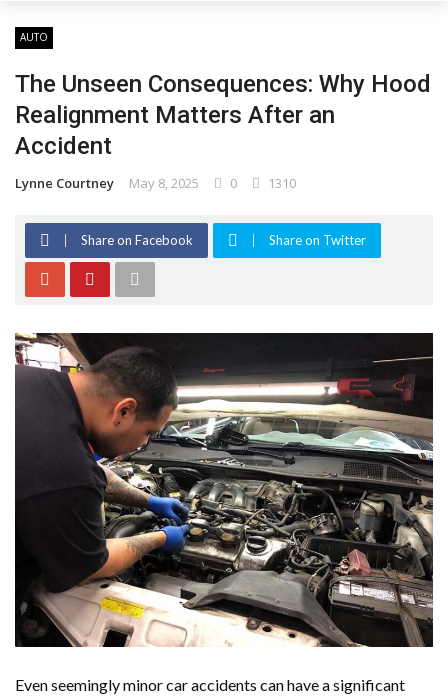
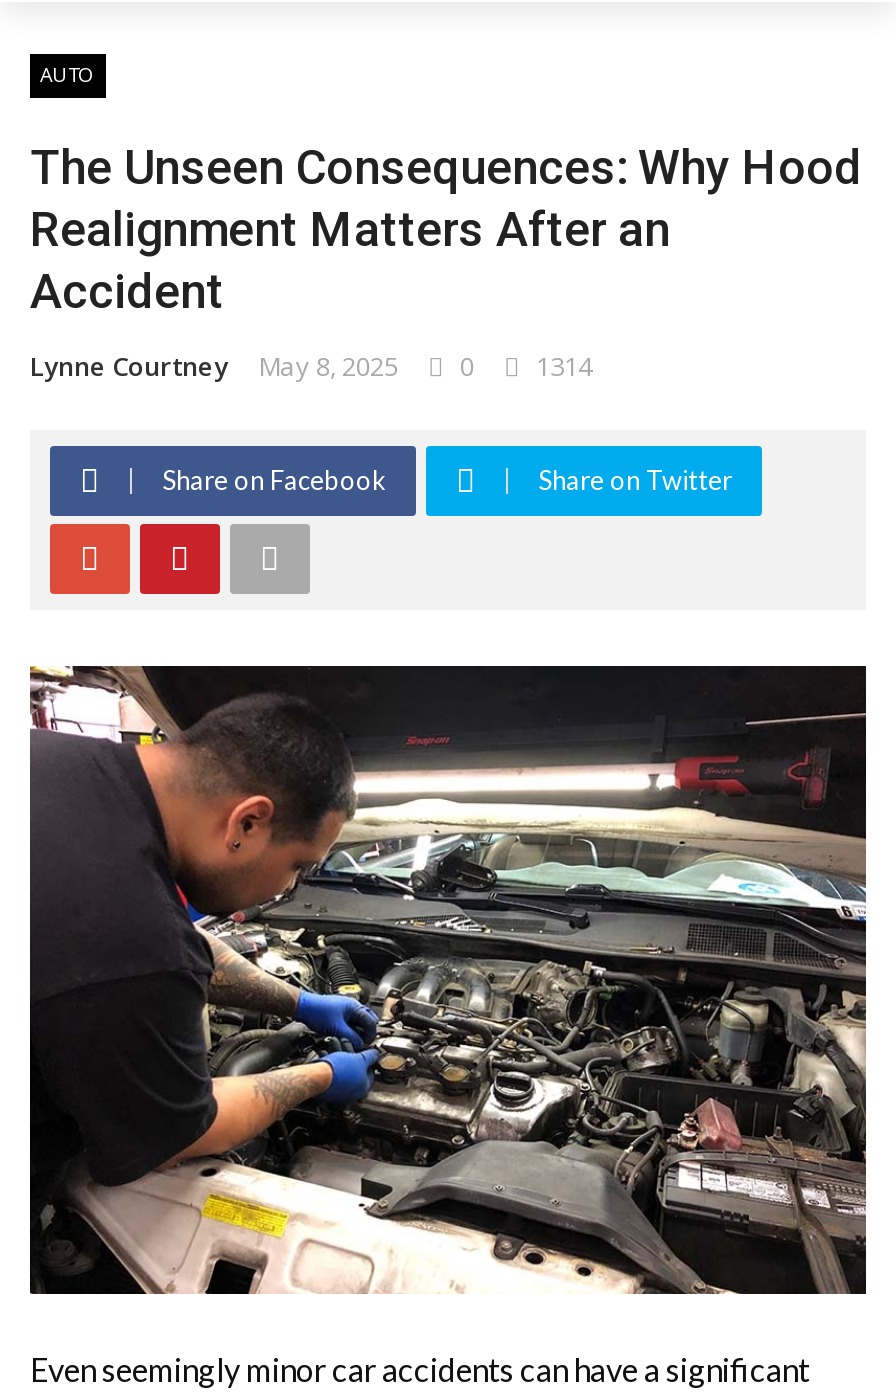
- Lynne Courtney May 8, 2025 0 1310
+ Lynne Courtney May 8, 2025 0 1314
